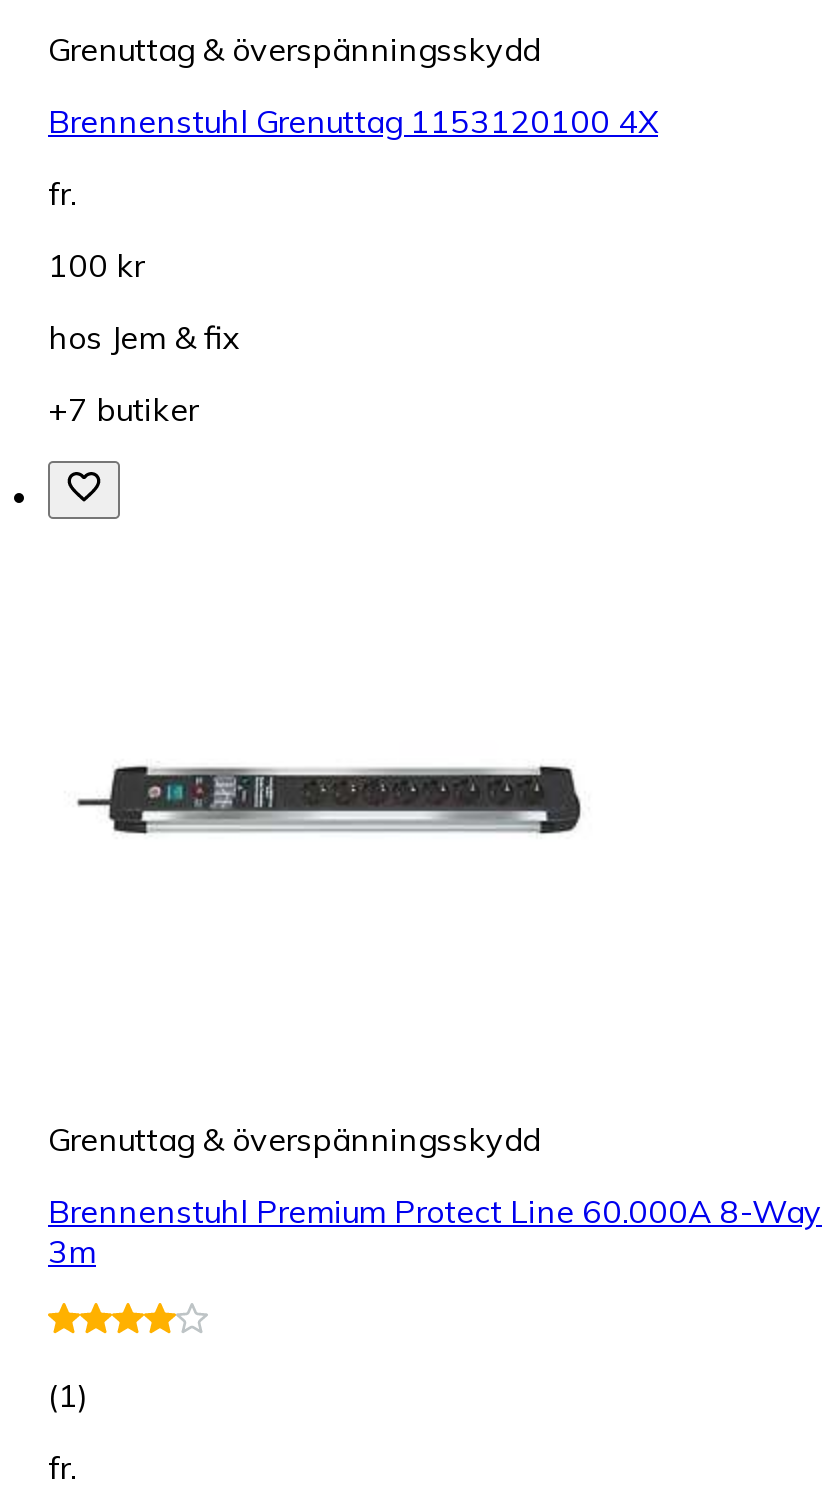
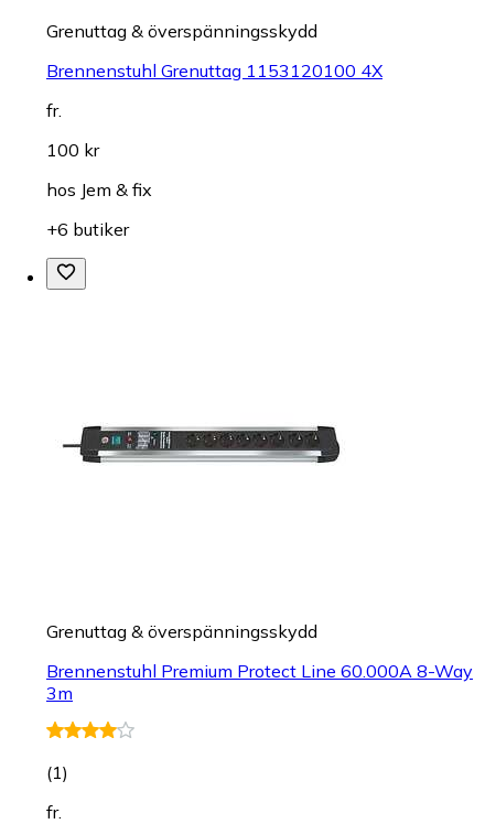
- +7 butiker
+ +6 butiker
